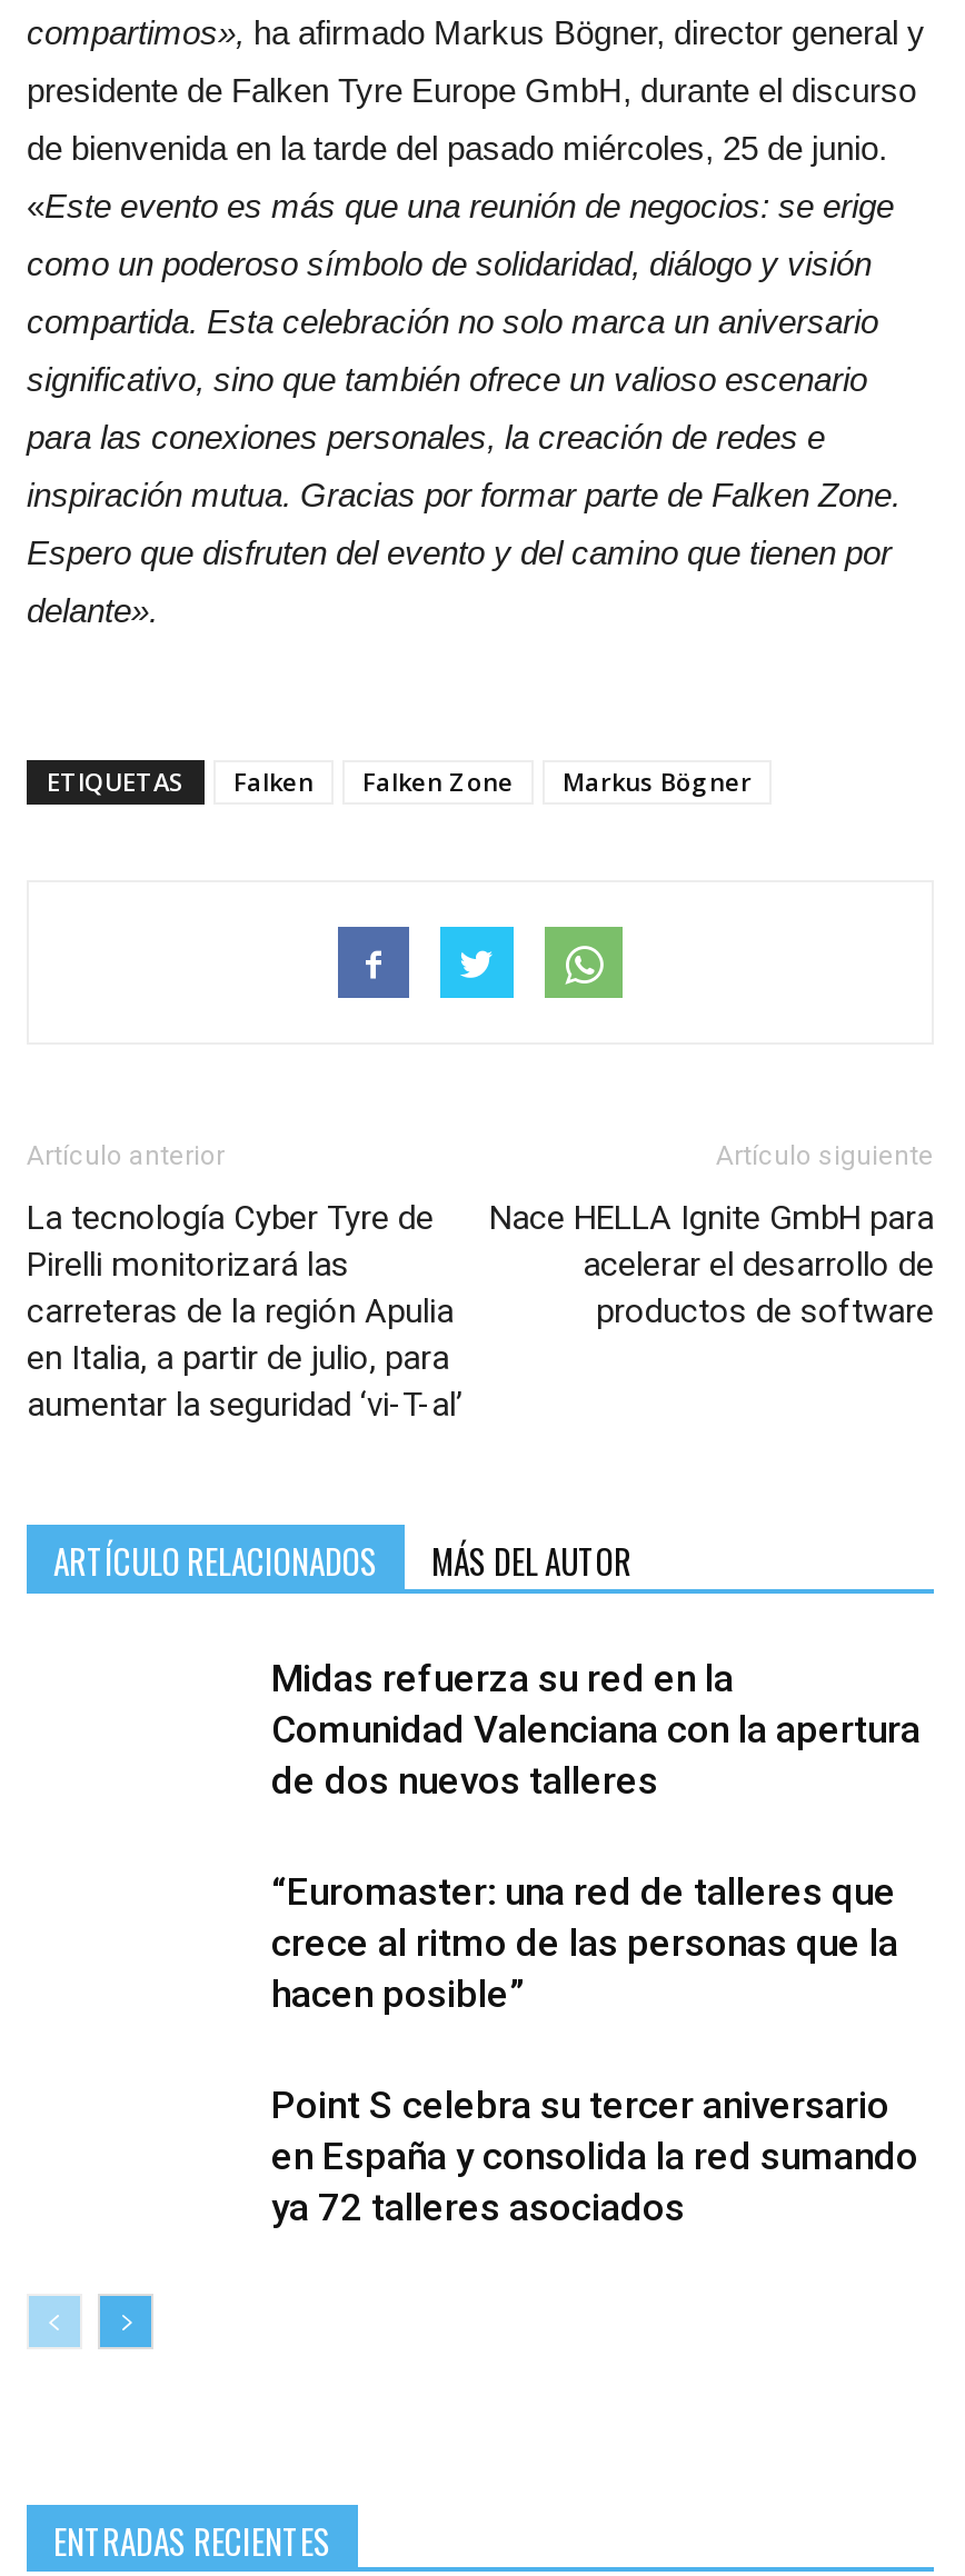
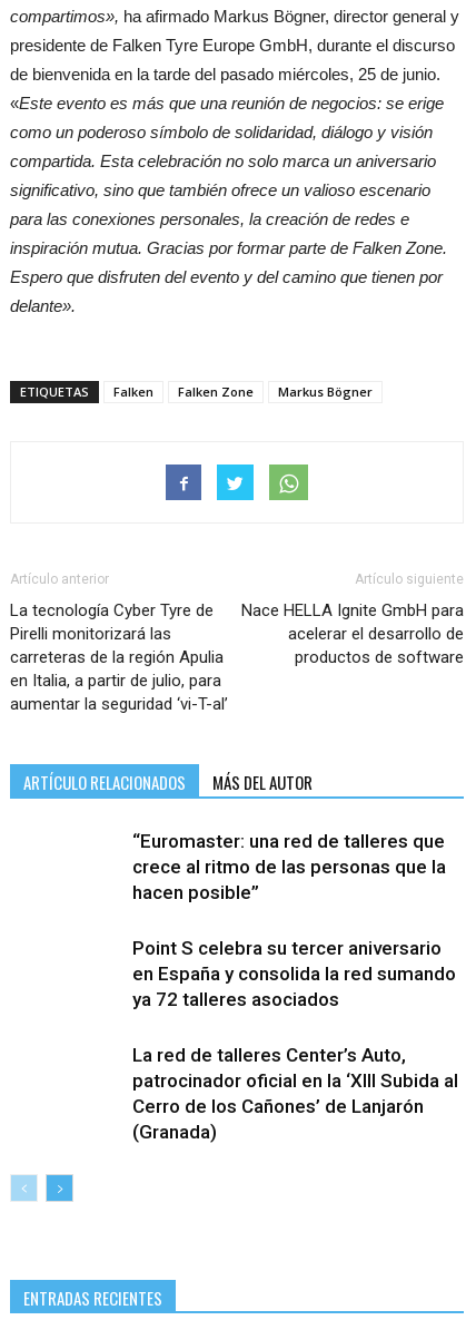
- Midas refuerza su red en la
- Comunidad Valenciana con la apertura
- de dos nuevos talleres

moved up: “Euromaster: una red de talleres que | crece al ritmo de las personas que la | hacen posible” | Point S celebra su tercer aniversario | en España y consolida la red sumando | ya 72 talleres asociados

+ La red de talleres Center’s Auto,
+ patrocinador oficial en la ‘XIII Subida al
+ Cerro de los Cañones’ de Lanjarón
+ (Granada)
